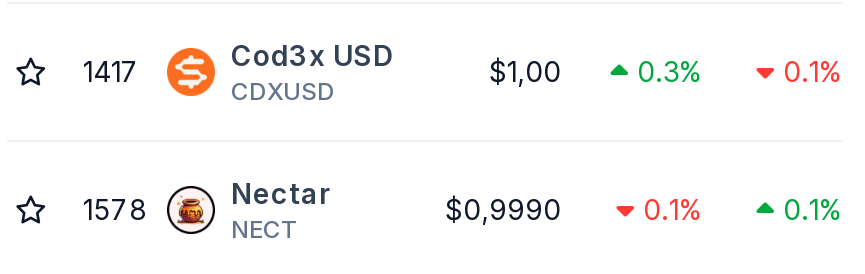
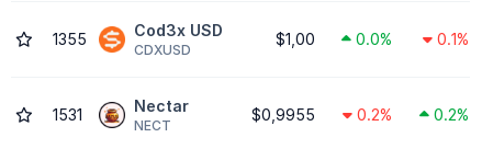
- 1417
+ 1355

- 0.3%
+ 0.0%

- 1578
+ 1531

- $0,9990
+ $0,9955

- 0.1%
+ 0.2%

- 0.1%
+ 0.2%
